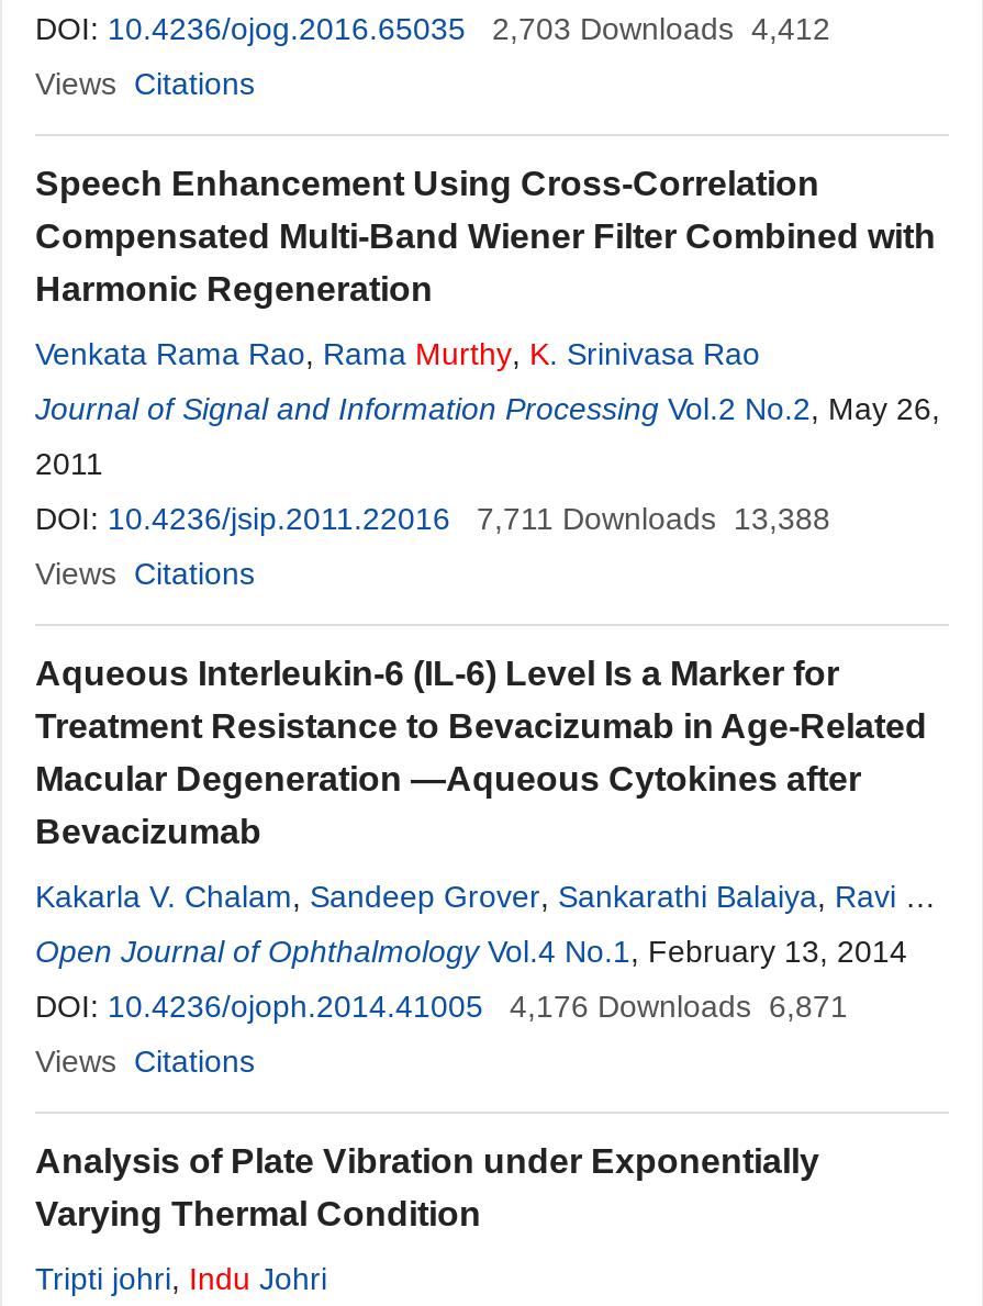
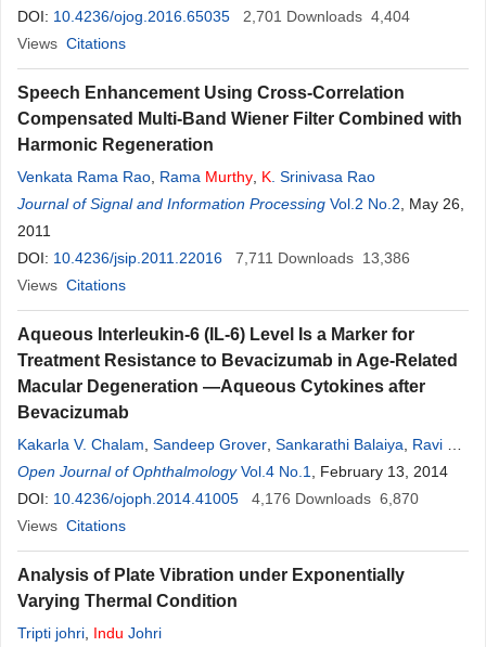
- DOI: 10.4236/ojog.2016.65035 2,703 Downloads 4,412
+ DOI: 10.4236/ojog.2016.65035 2,701 Downloads 4,404

- DOI: 10.4236/jsip.2011.22016 7,711 Downloads 13,388
+ DOI: 10.4236/jsip.2011.22016 7,711 Downloads 13,386

- DOI: 10.4236/ojoph.2014.41005 4,176 Downloads 6,871
+ DOI: 10.4236/ojoph.2014.41005 4,176 Downloads 6,870
